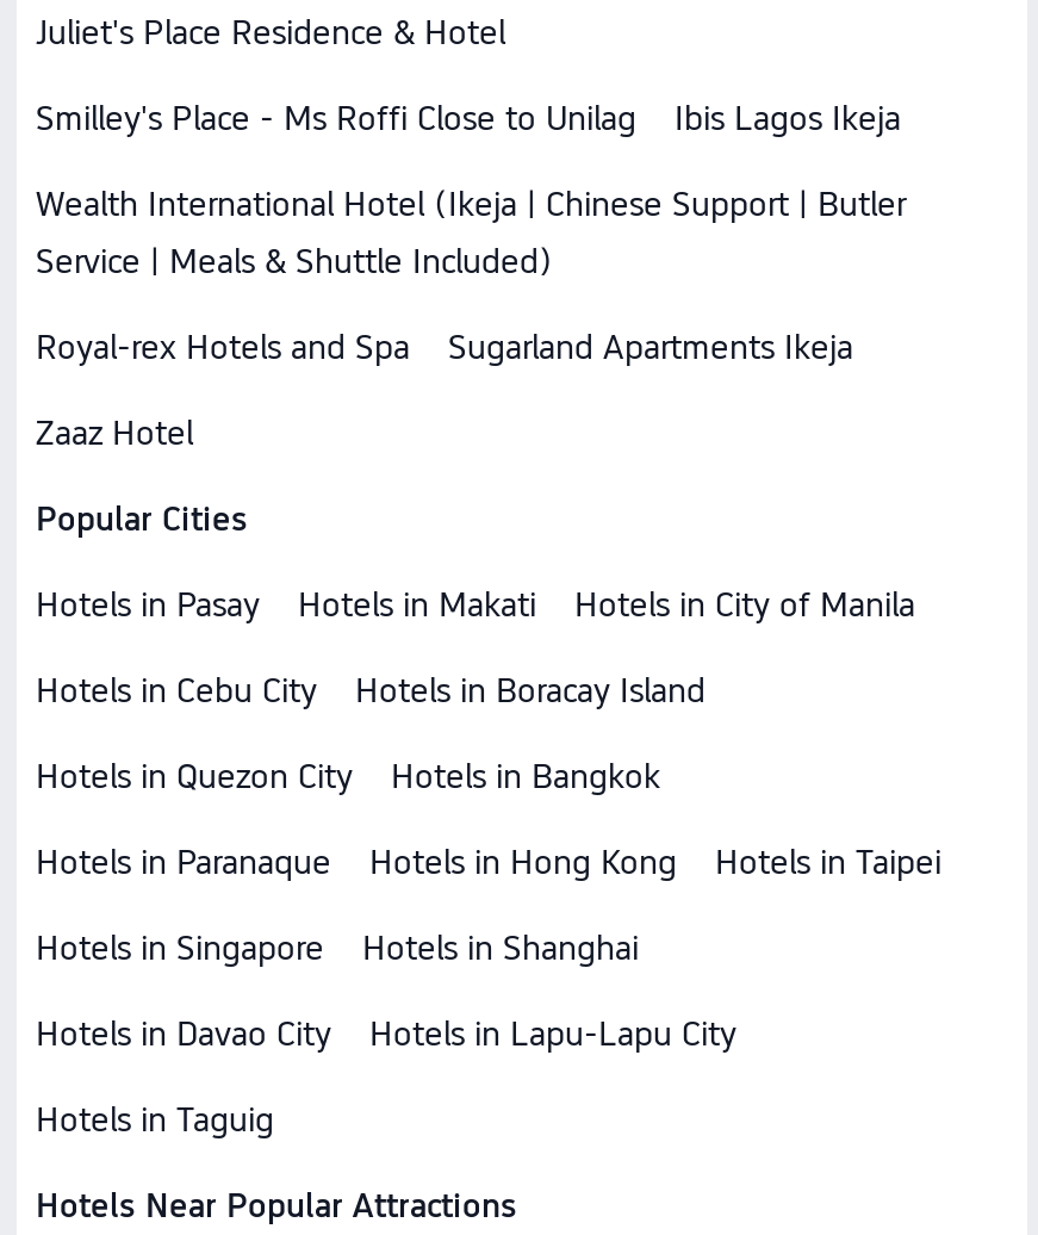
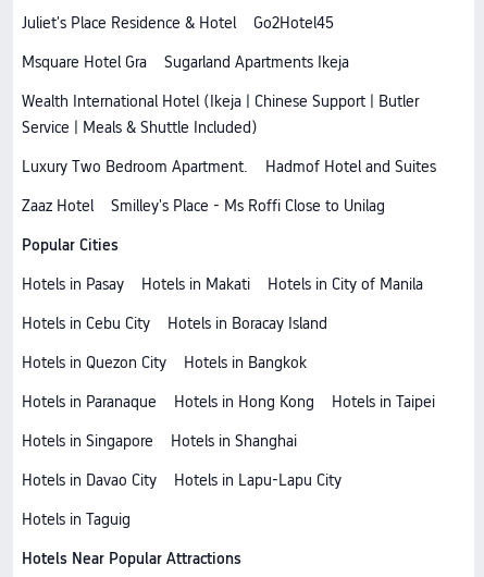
moved down: Smilley's Place - Ms Roffi Close to Unilag

- Ibis Lagos Ikeja
+ Go2Hotel45
+ Msquare Hotel Gra

- Royal-rex Hotels and Spa
+ Luxury Two Bedroom Apartment.
+ Hadmof Hotel and Suites

moved up: Sugarland Apartments Ikeja
